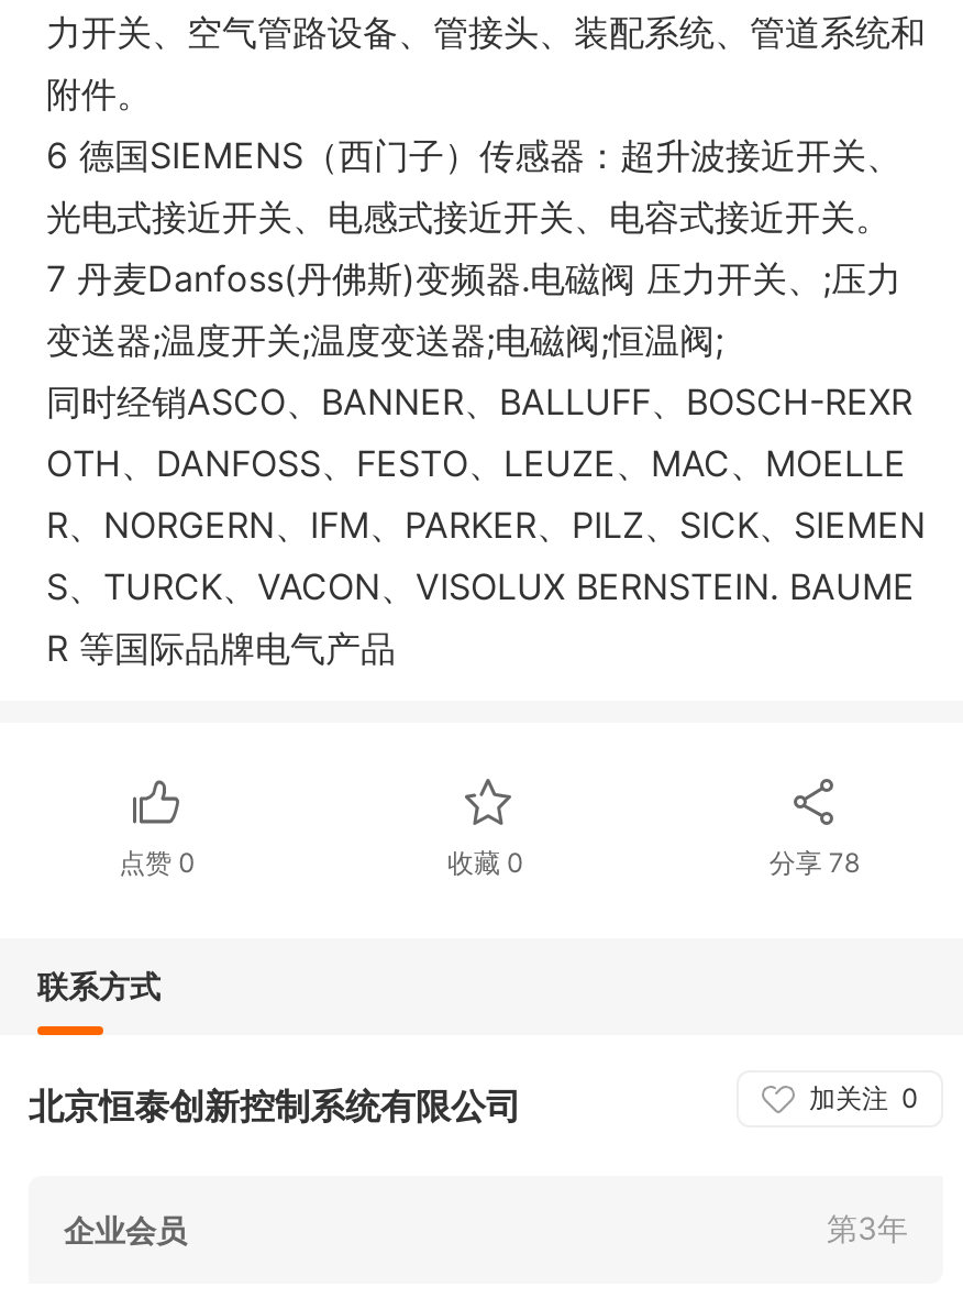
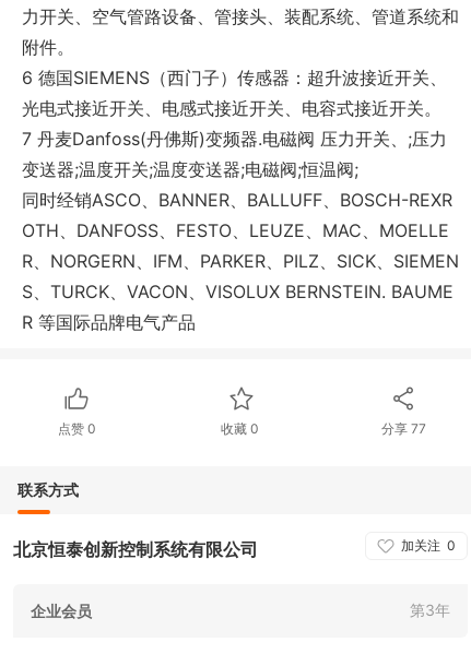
- 分享78
+ 分享77
